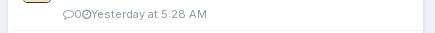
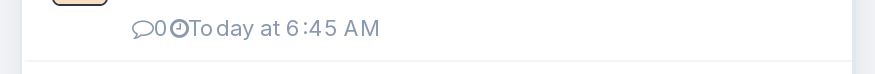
- Yesterday at 5:28 AM
+ Today at 6:45 AM
